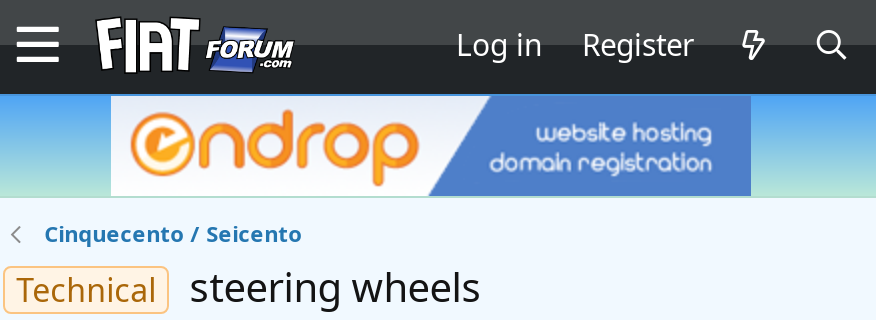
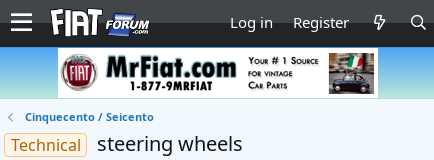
- [image]
+ [image]
